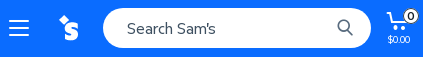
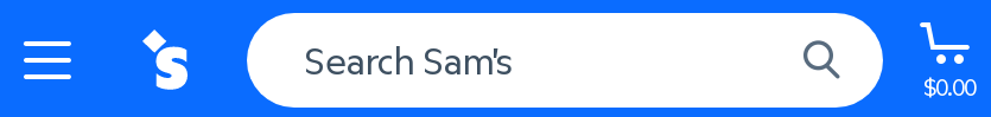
- 0
